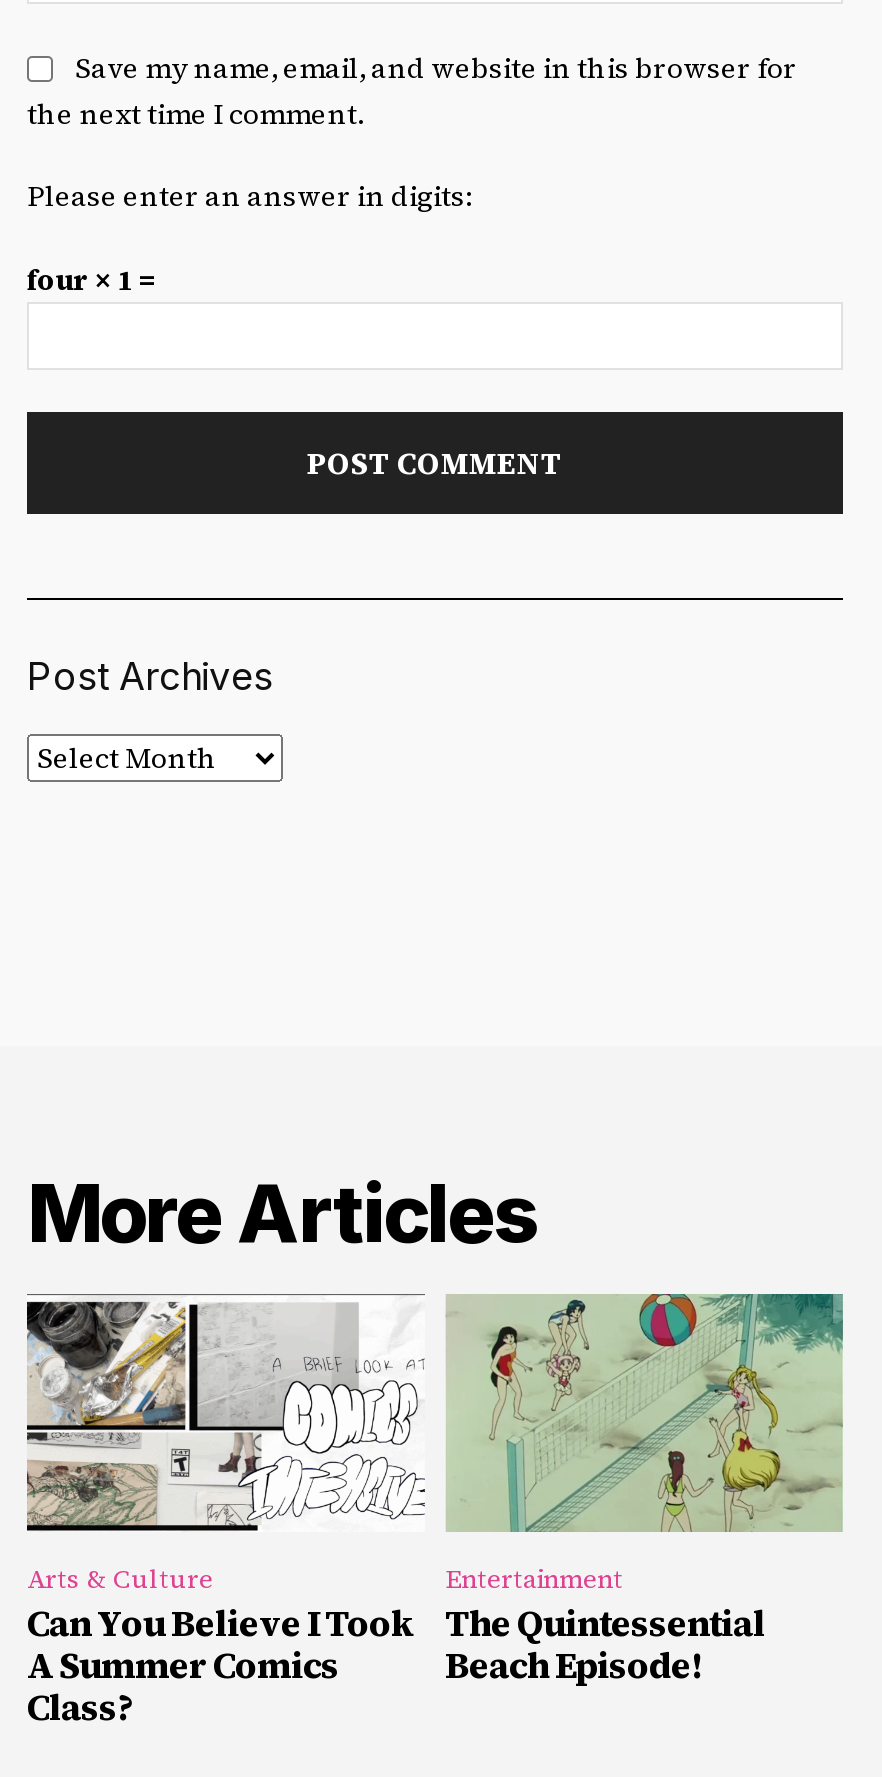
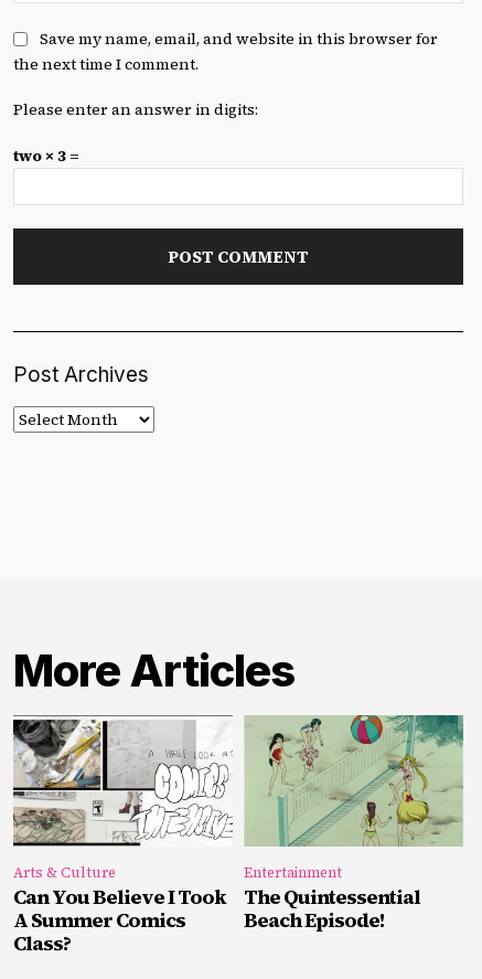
- four × 1 =
+ two × 3 =
